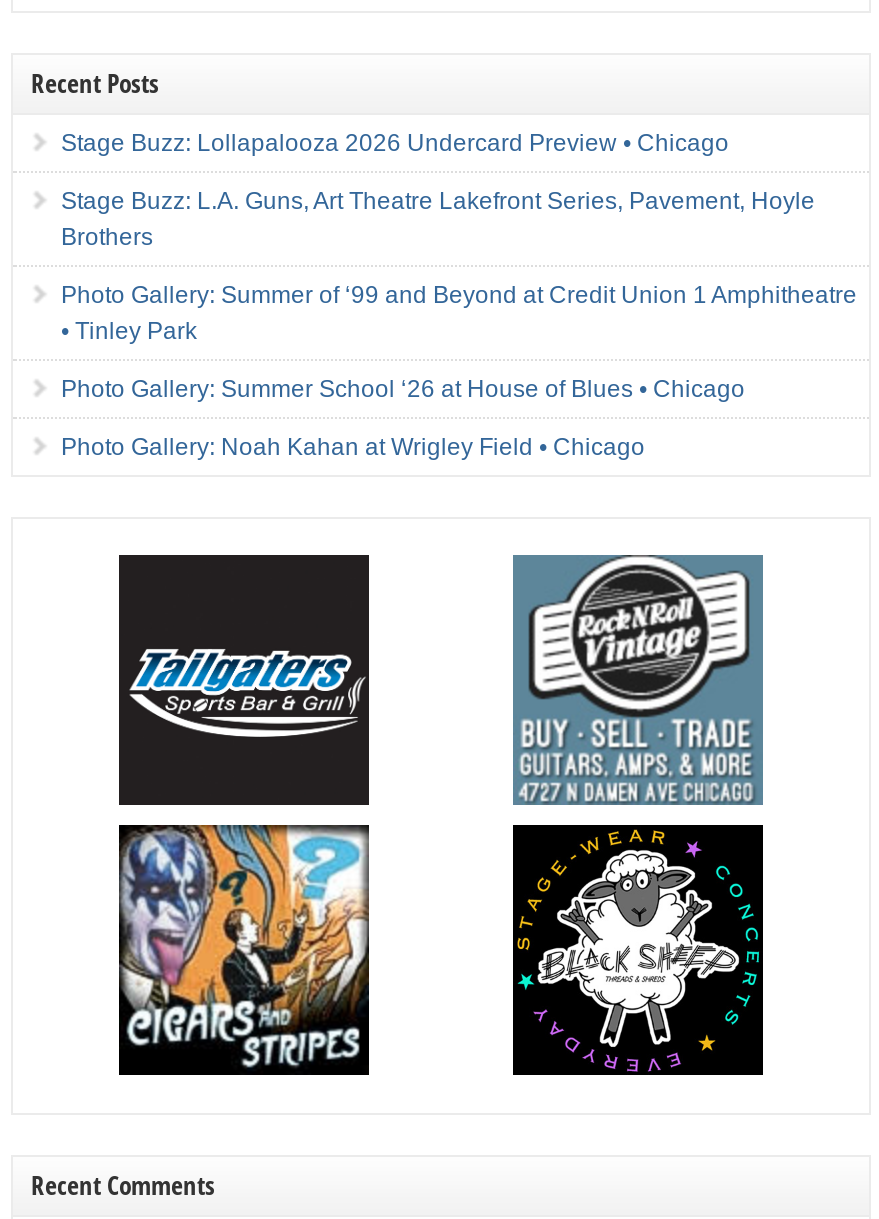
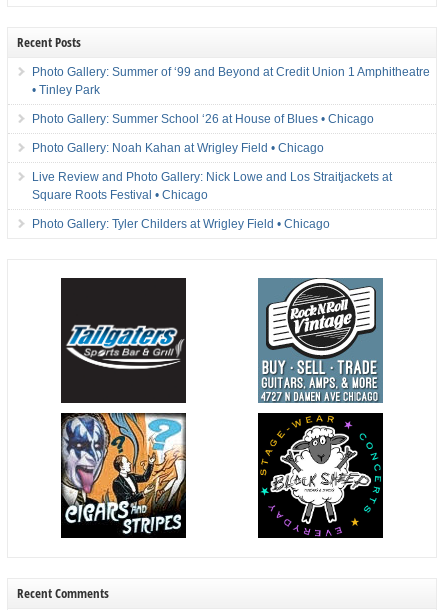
- Stage Buzz: Lollapalooza 2026 Undercard Preview • Chicago
- Stage Buzz: L.A. Guns, Art Theatre Lakefront Series, Pavement, Hoyle
- Brothers

moved up: Photo Gallery: Summer of ‘99 and Beyond at Credit Union 1 Amphitheatre | • Tinley Park | Photo Gallery: Summer School ‘26 at House of Blues • Chicago | Photo Gallery: Noah Kahan at Wrigley Field • Chicago

+ Live Review and Photo Gallery: Nick Lowe and Los Straitjackets at
+ Square Roots Festival • Chicago
+ Photo Gallery: Tyler Childers at Wrigley Field • Chicago
